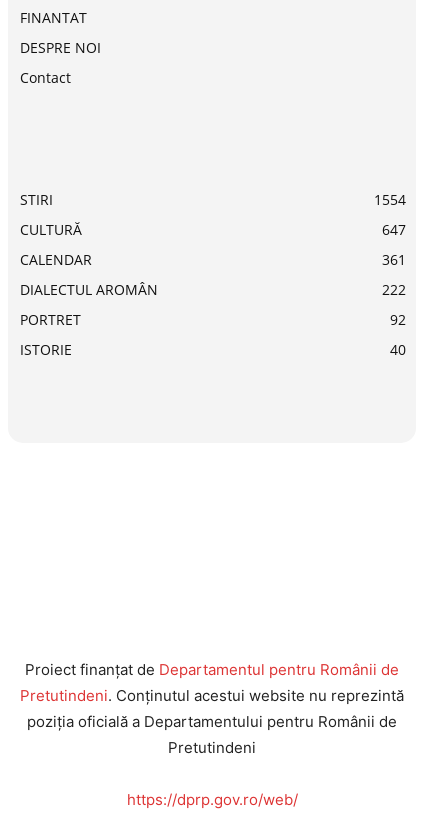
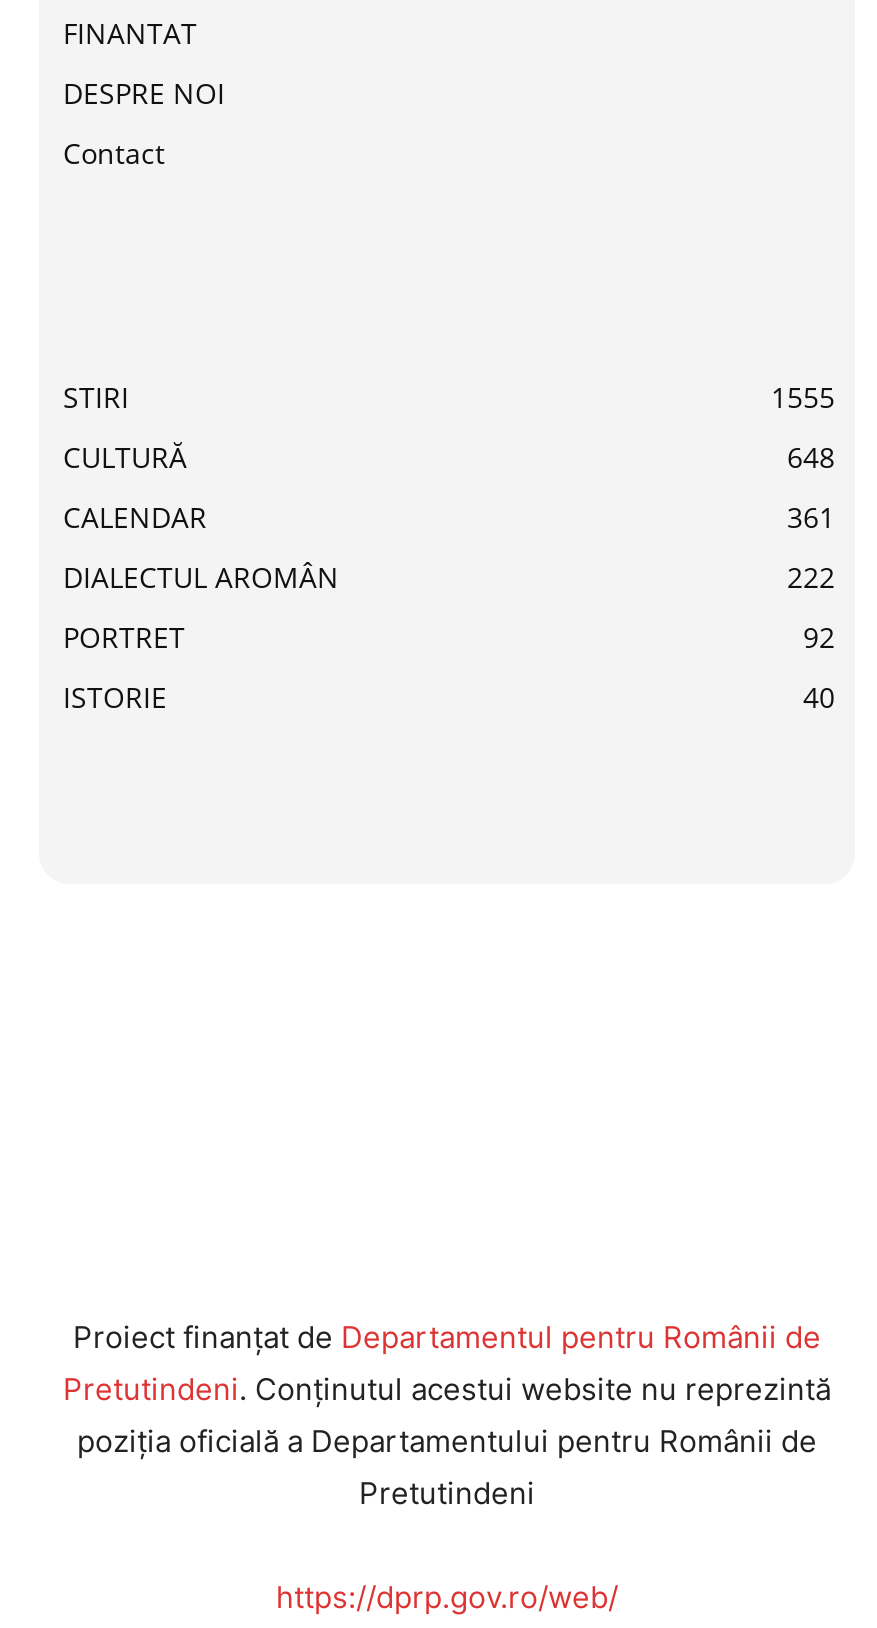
- 1554
+ 1555

- 647
+ 648
